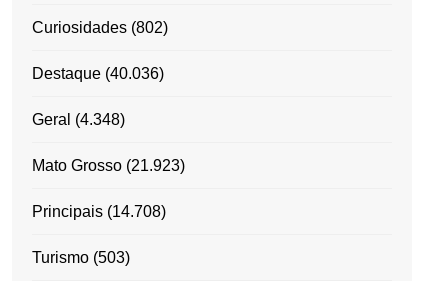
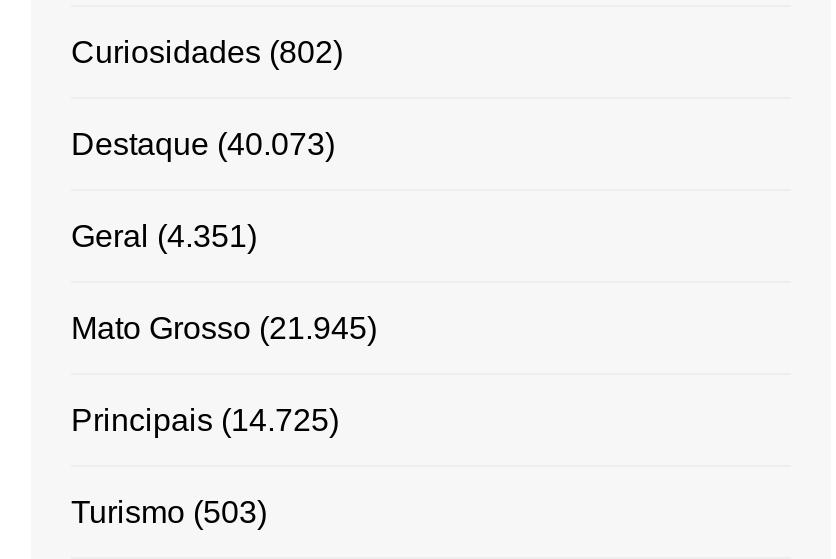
- Destaque (40.036)
+ Destaque (40.073)

- Geral (4.348)
+ Geral (4.351)

- Mato Grosso (21.923)
+ Mato Grosso (21.945)

- Principais (14.708)
+ Principais (14.725)
